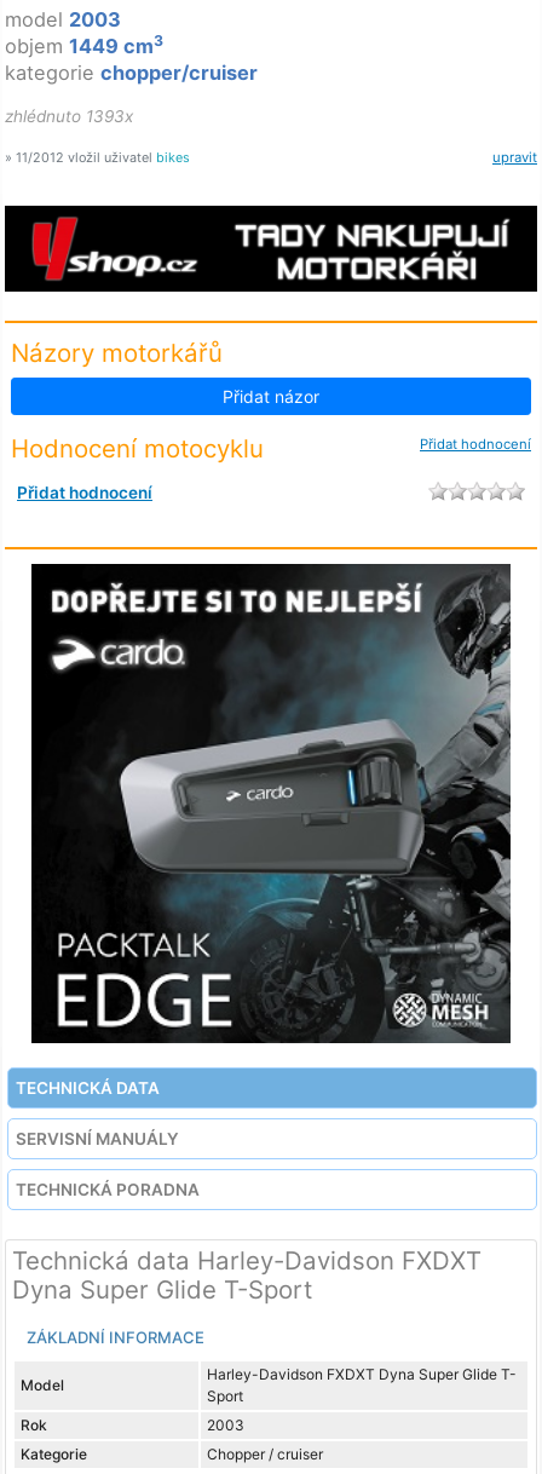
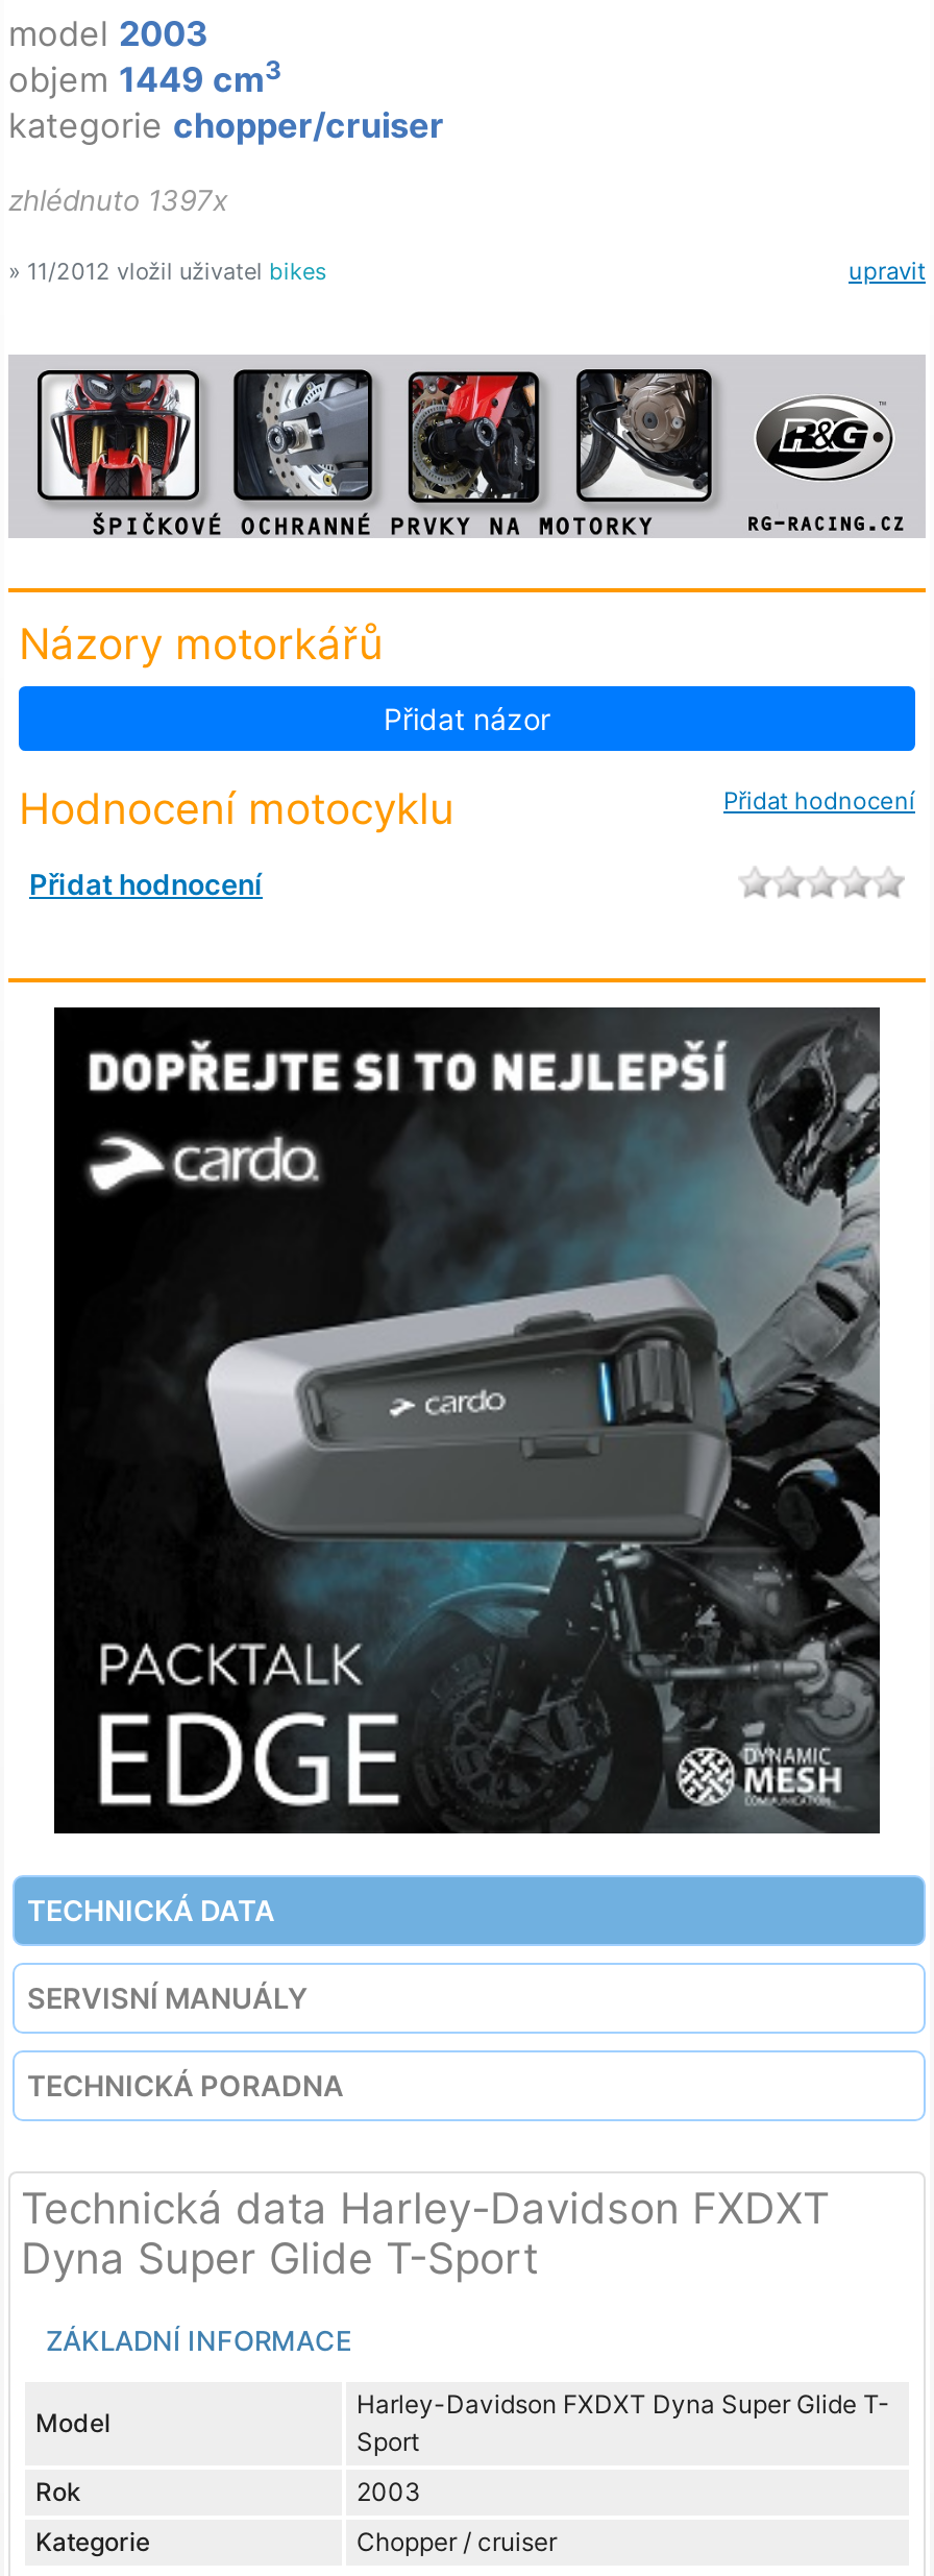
- zhlédnuto 1393x
+ zhlédnuto 1397x

- [image]
+ [image]
